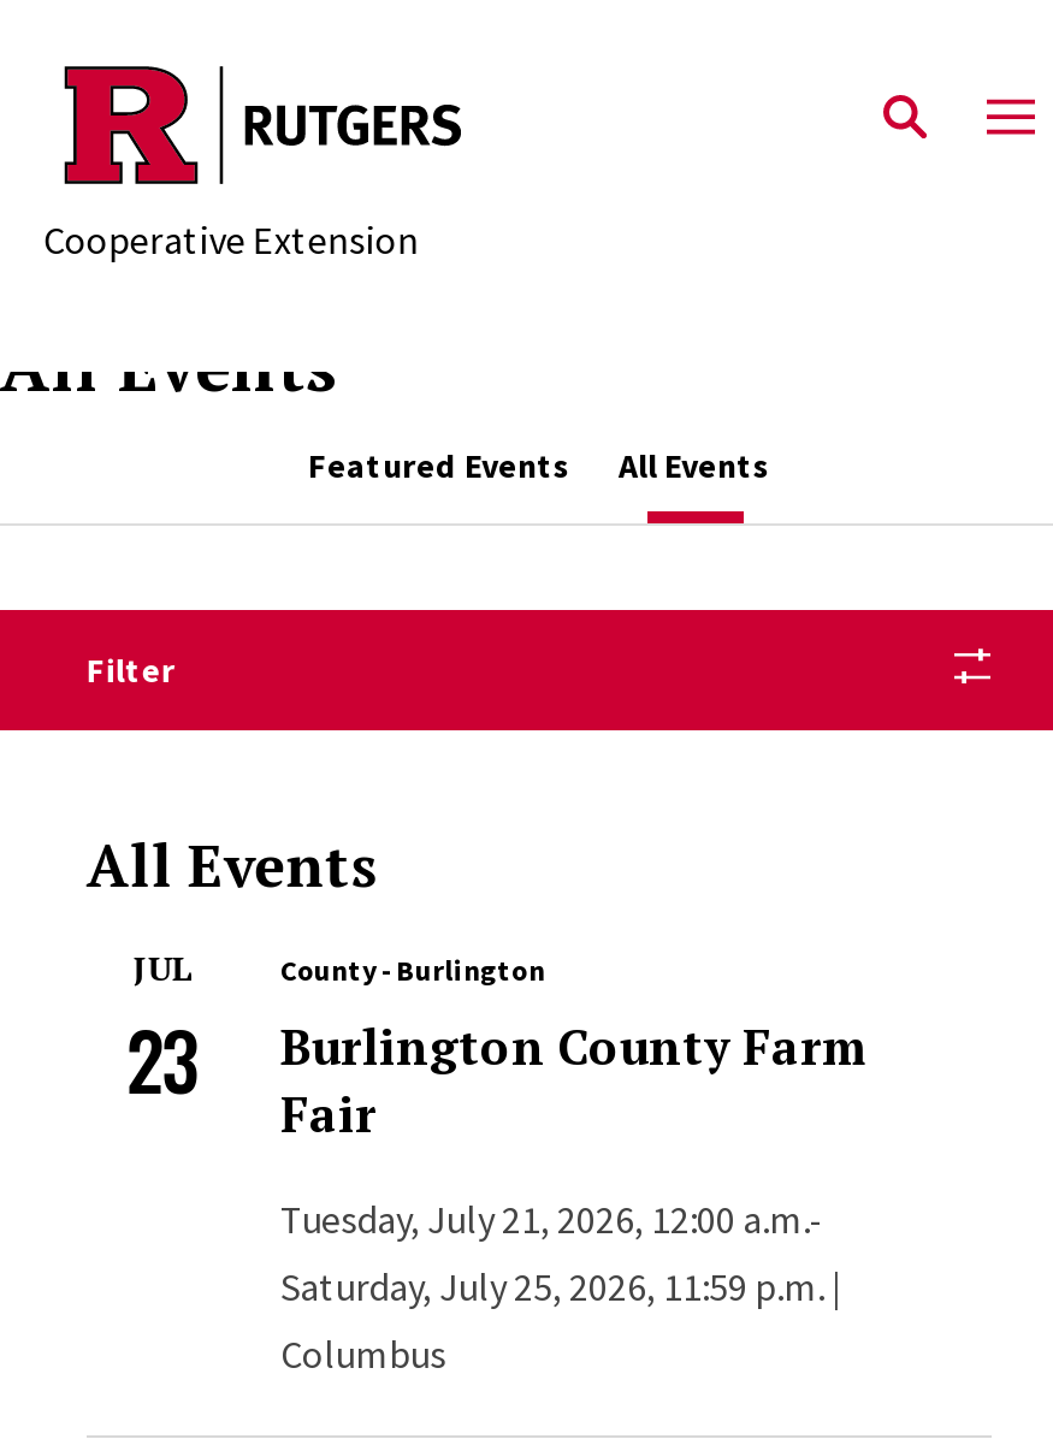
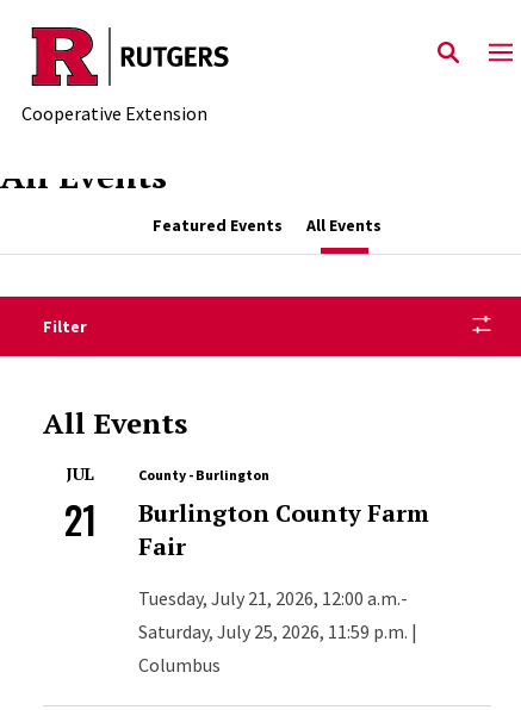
- 23 Burlington County Farm Fair
+ 21 Burlington County Farm Fair
